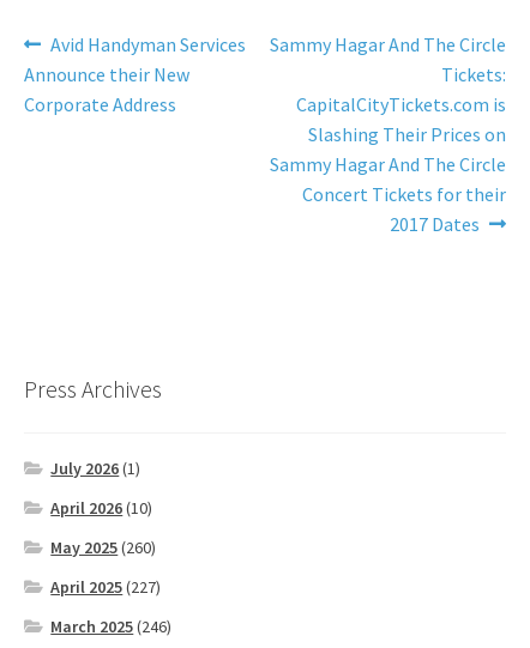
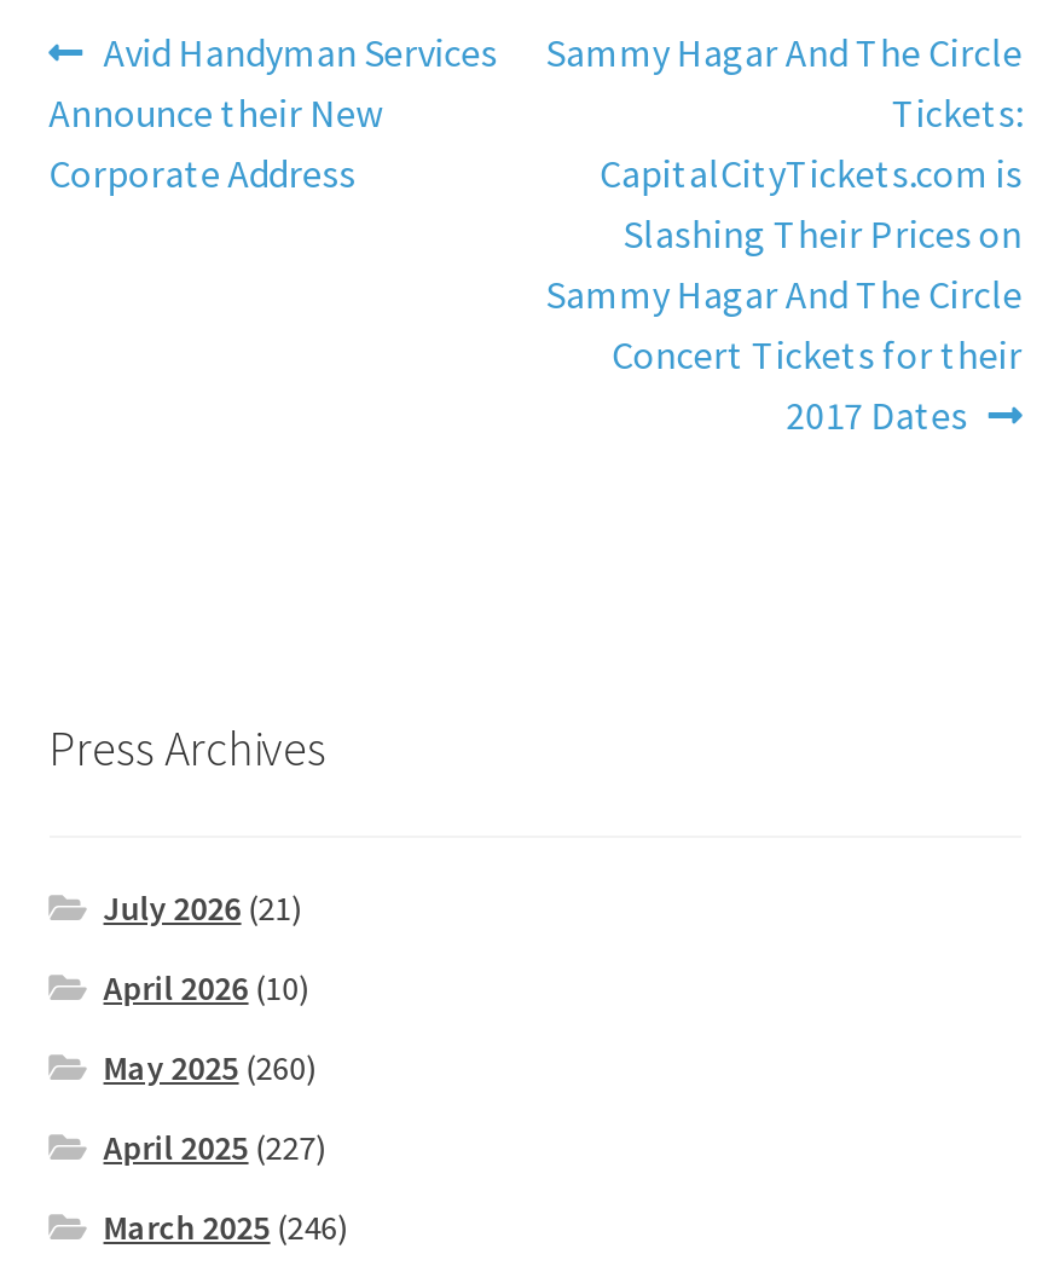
- July 2026 (1)
+ July 2026 (21)
